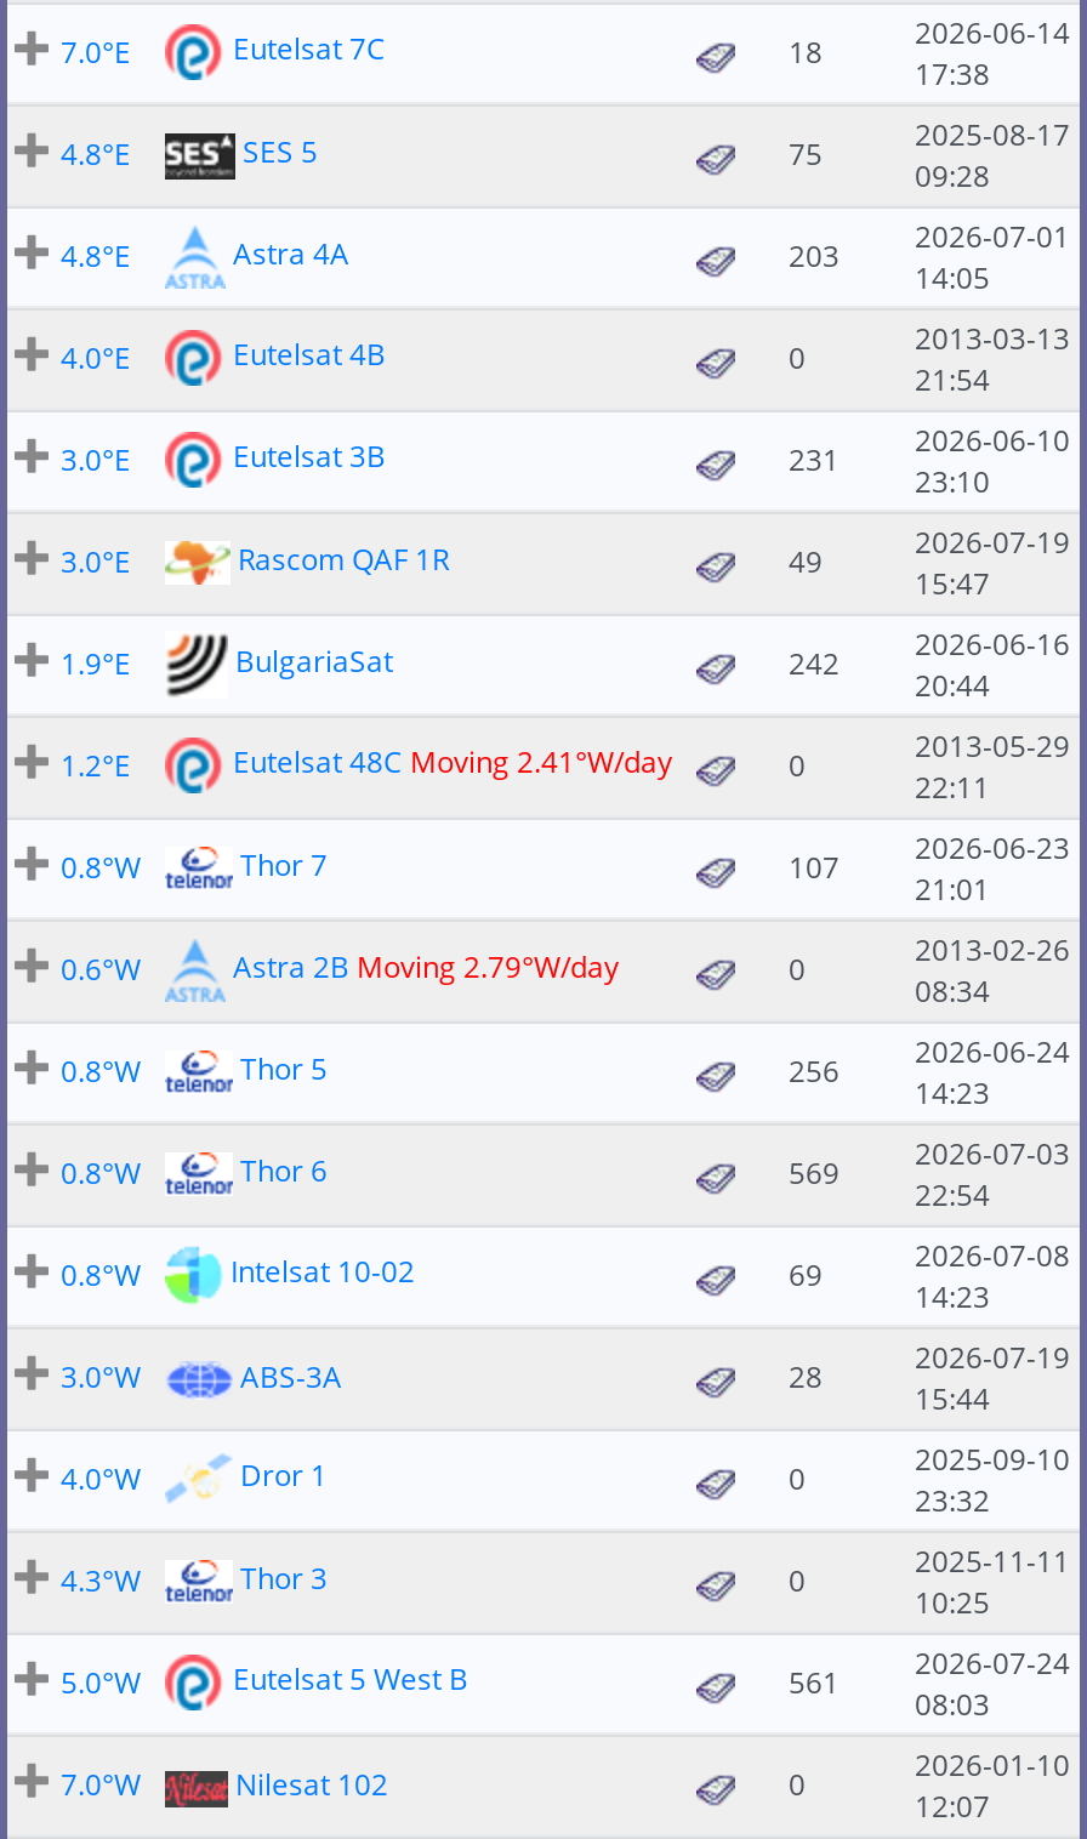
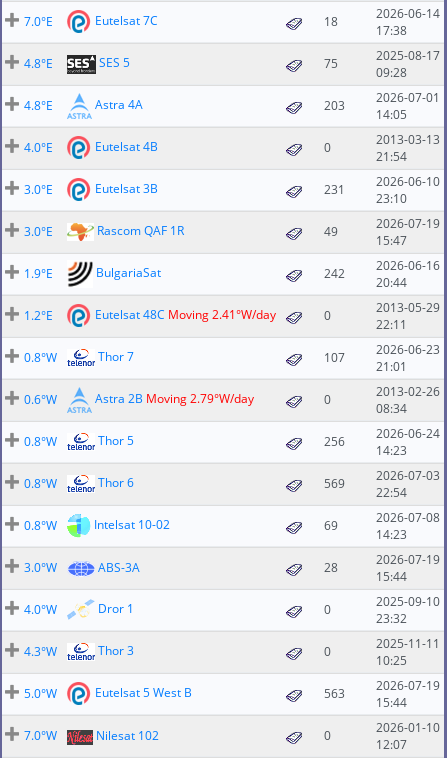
- 2026-07-24
+ 2026-07-19

- 561
+ 563

- 08:03
+ 15:44
